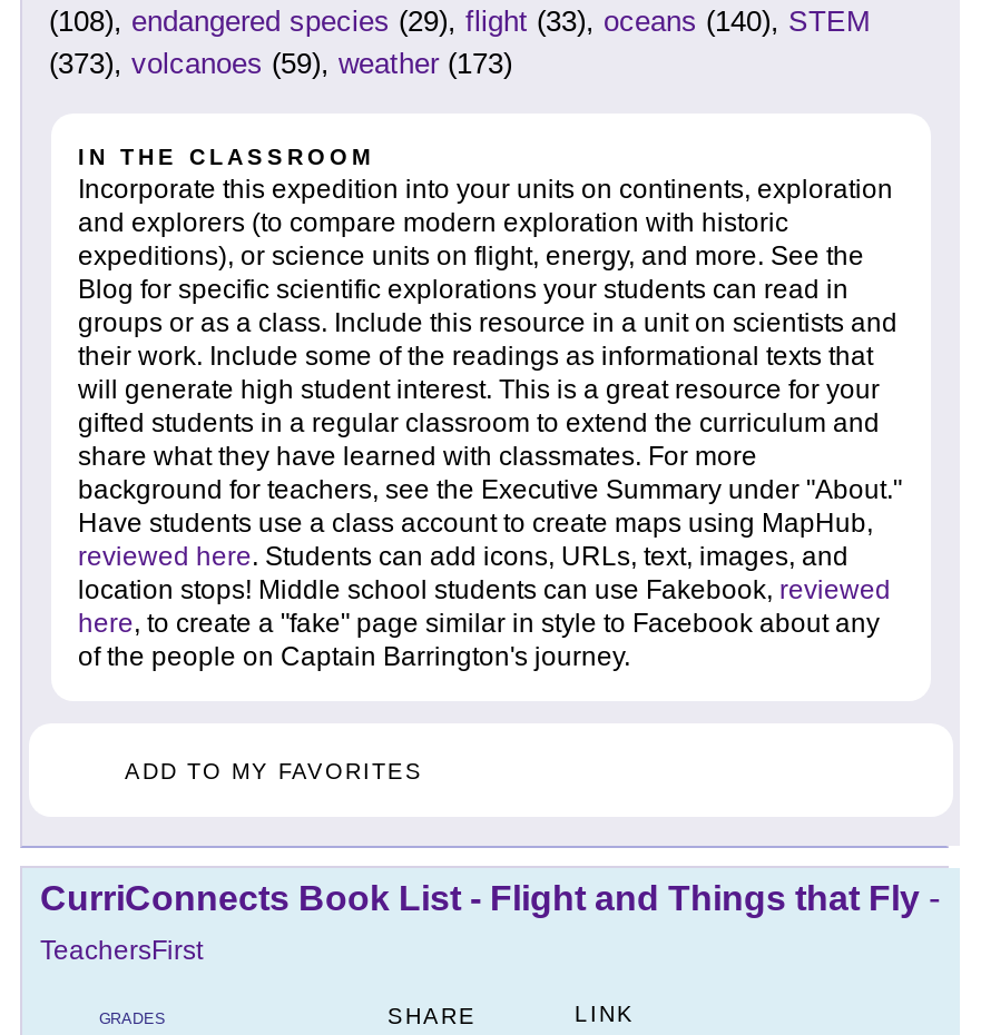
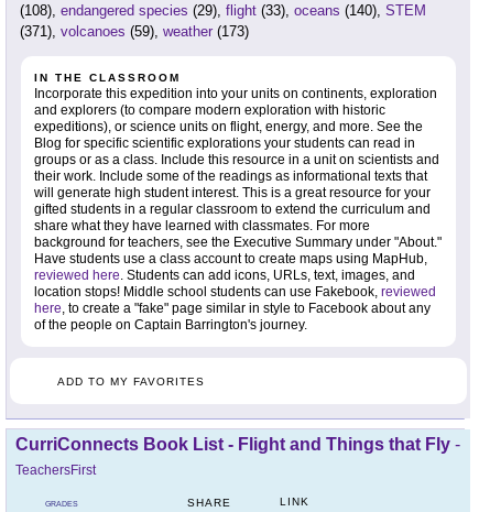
- (373), volcanoes (59), weather (173)
+ (371), volcanoes (59), weather (173)
